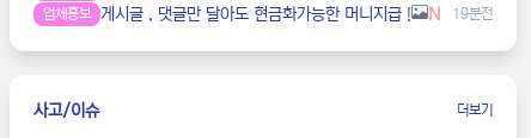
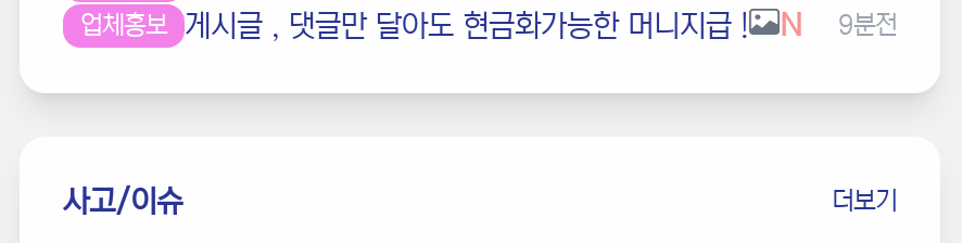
- 19분전
+ 9분전
